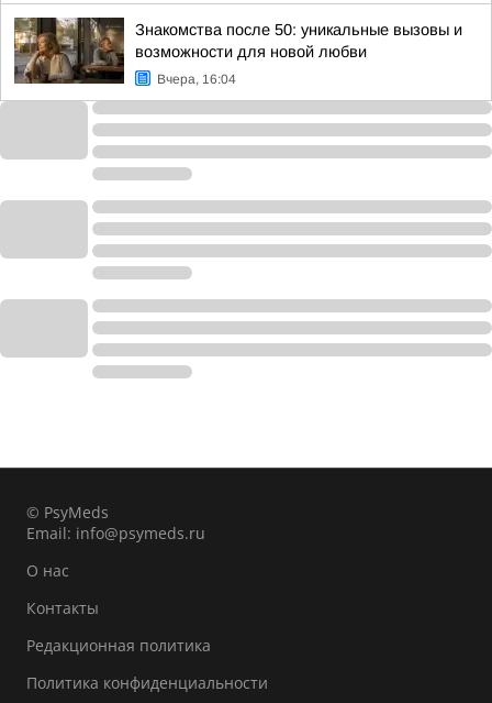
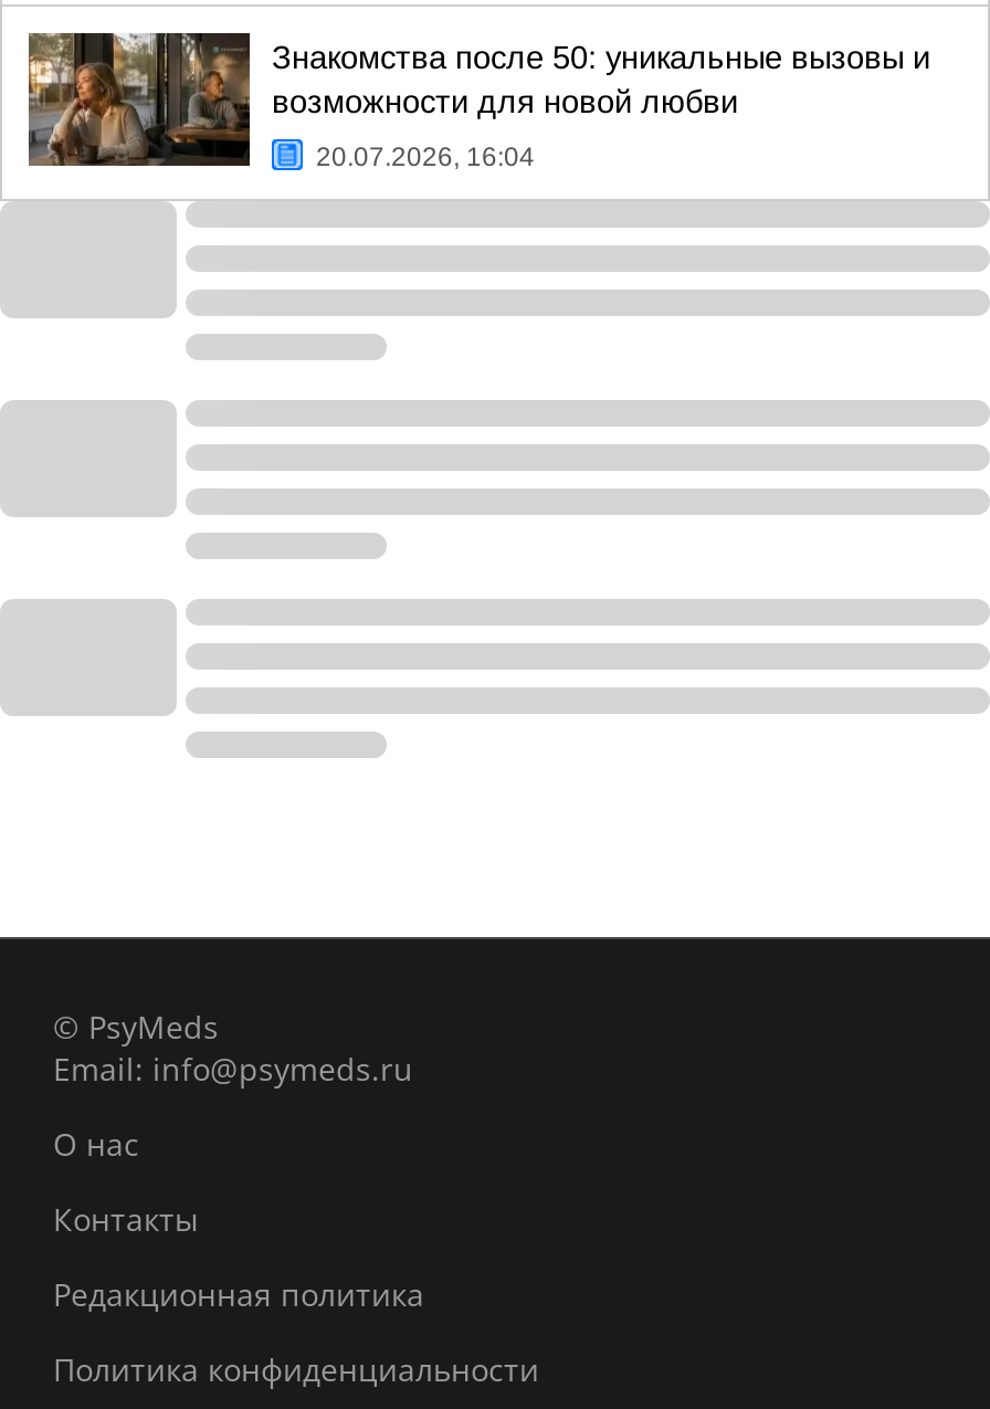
- Вчера, 16:04
+ 20.07.2026, 16:04
